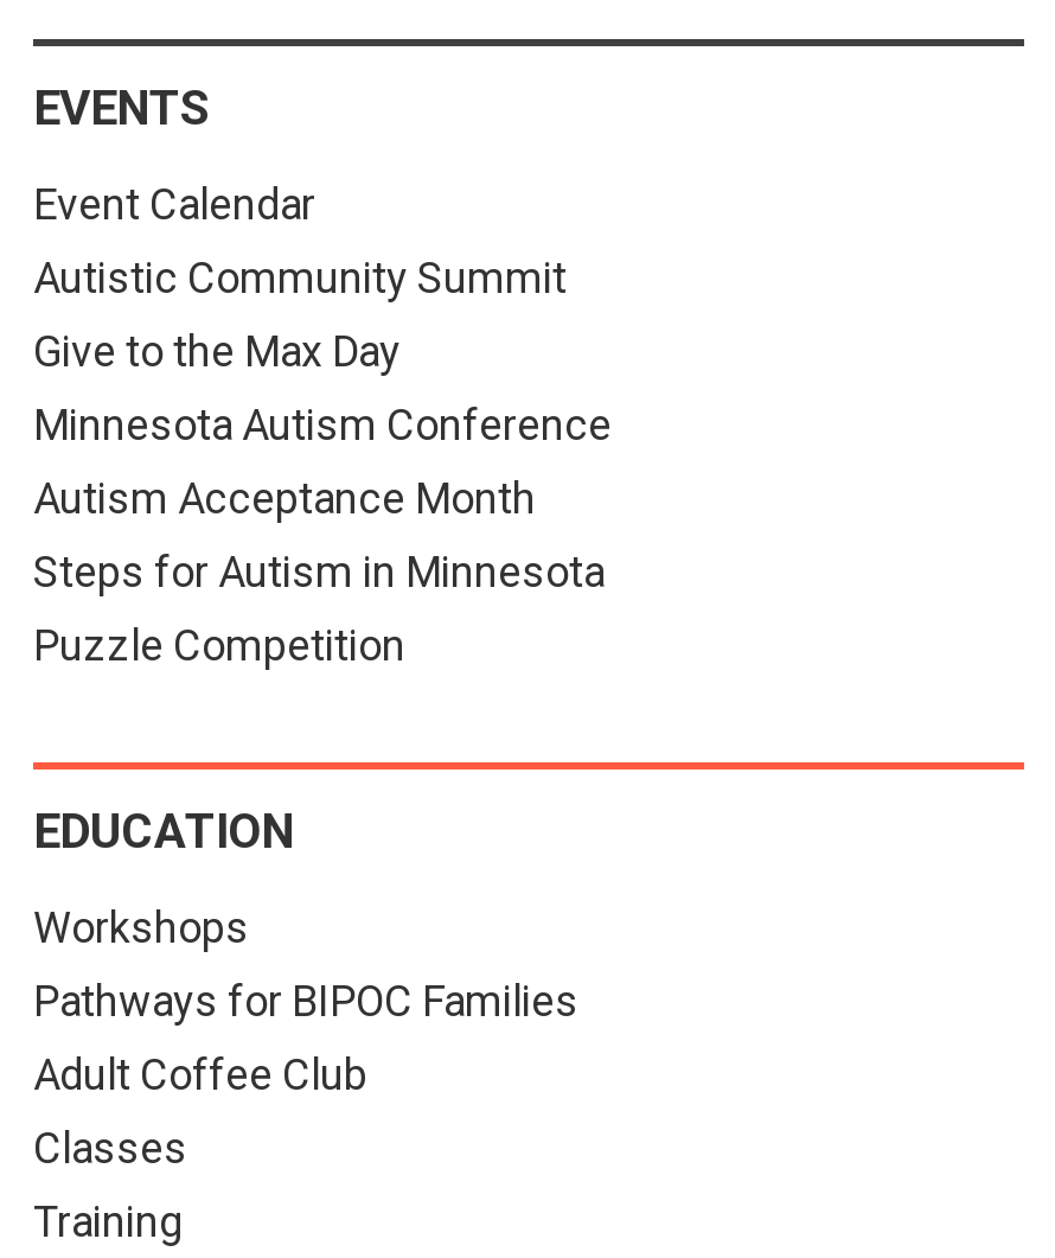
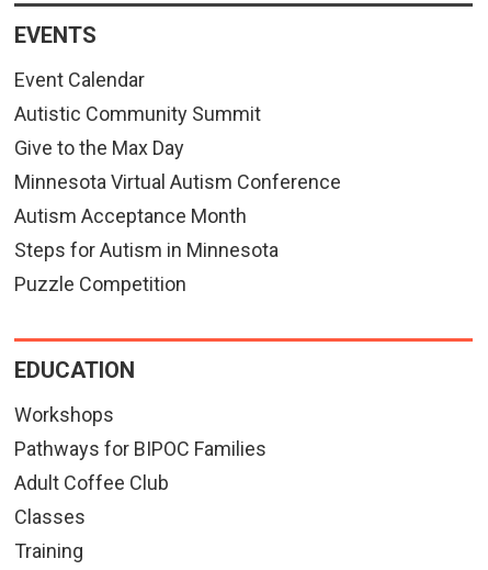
- Minnesota Autism Conference
+ Minnesota Virtual Autism Conference
